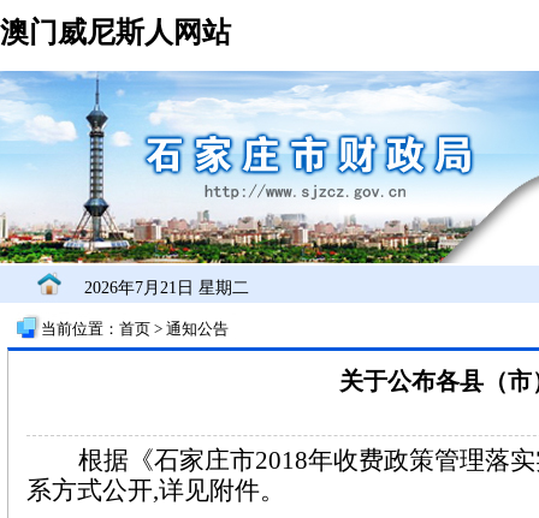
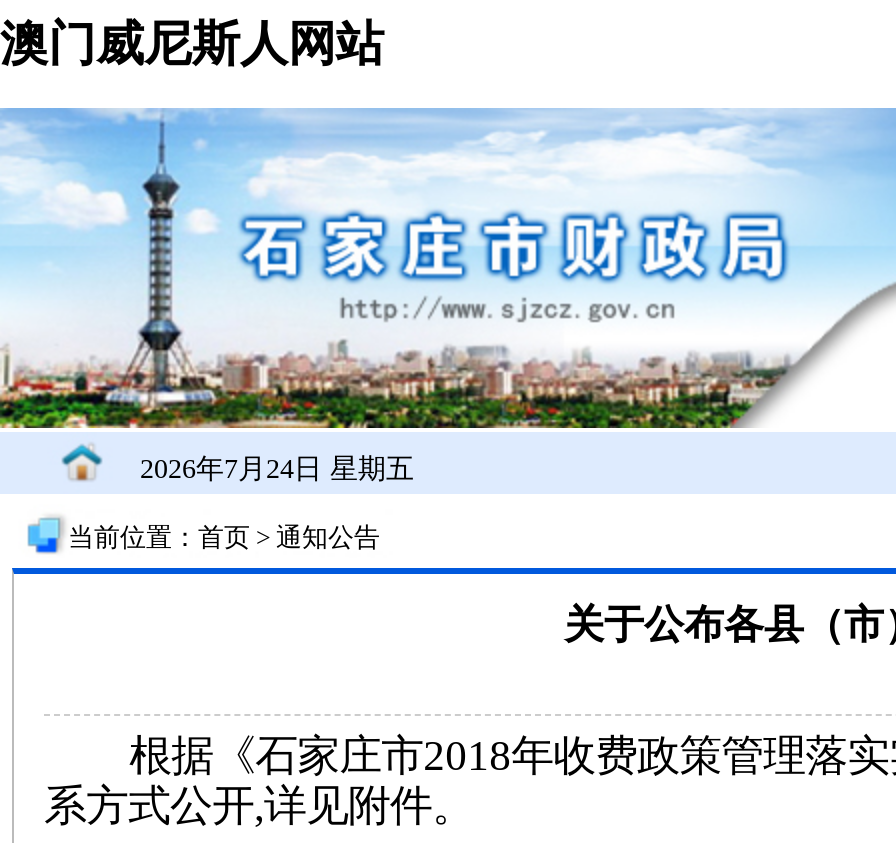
- 2026年7月21日 星期二
+ 2026年7月24日 星期五
